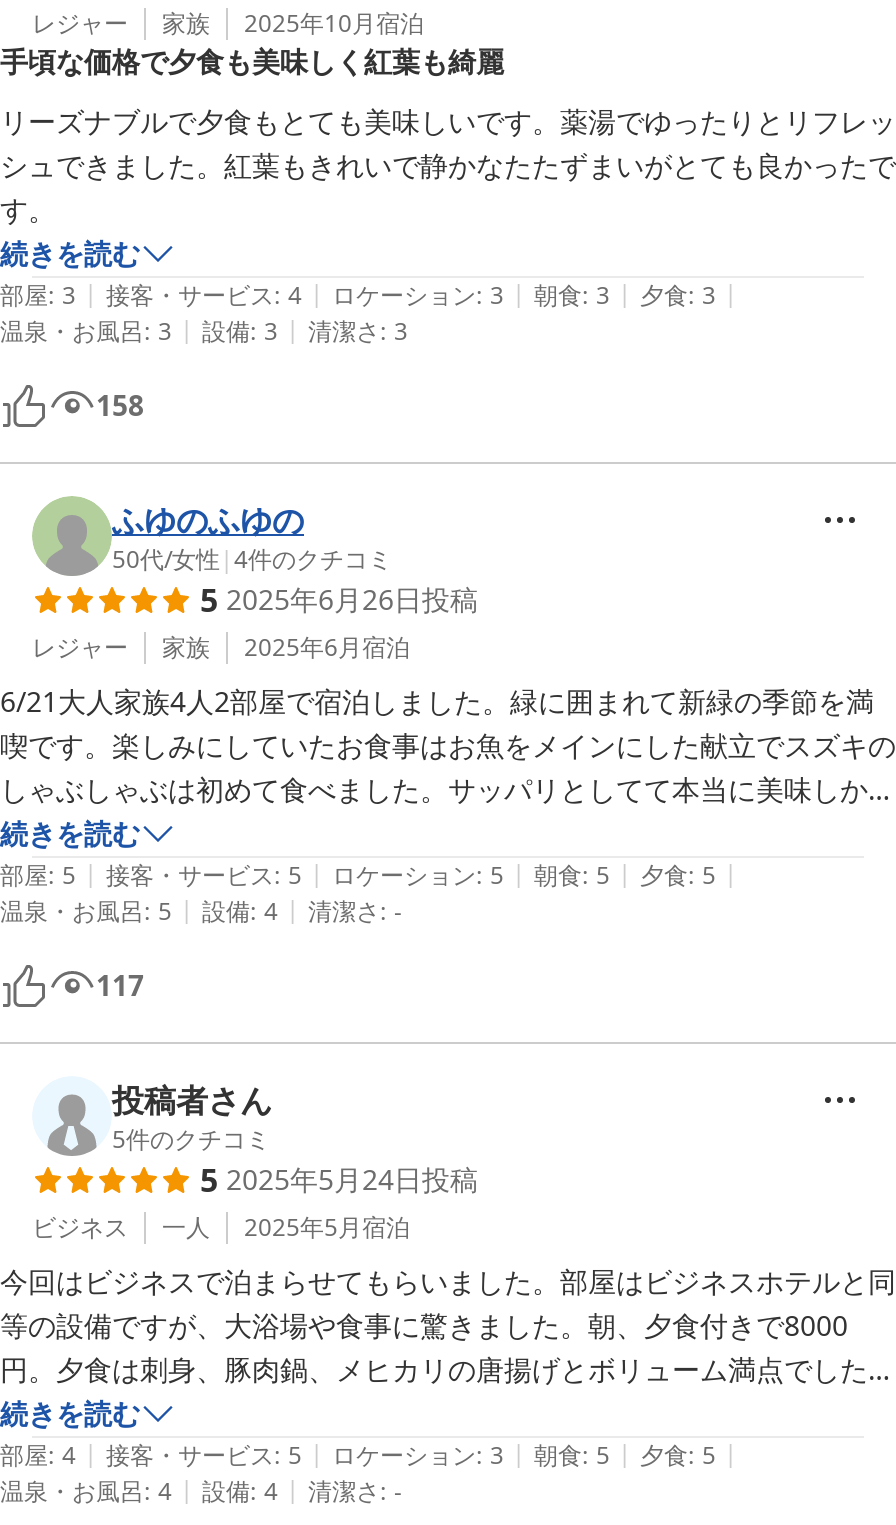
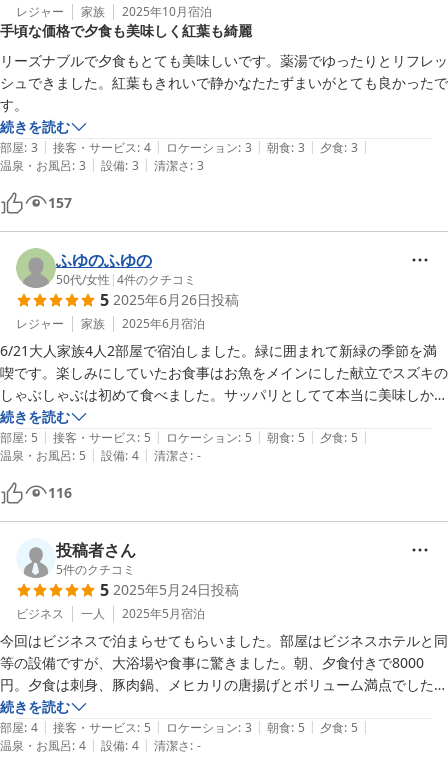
- 158
+ 157

- 117
+ 116
